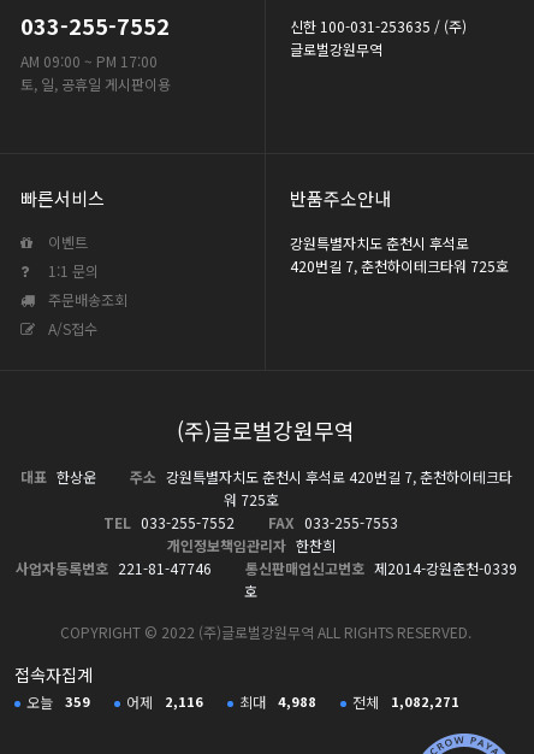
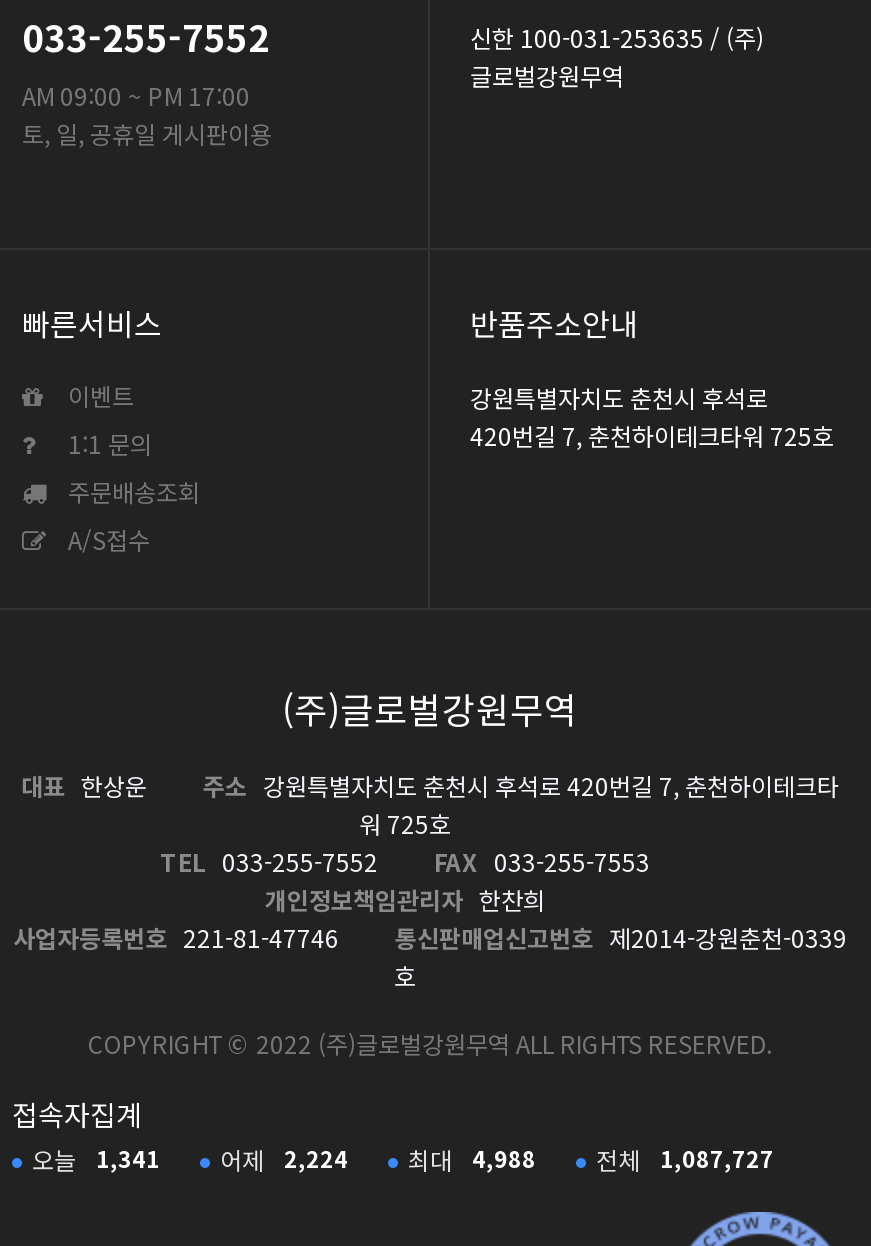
- 359
+ 1,341

- 2,116
+ 2,224

- 1,082,271
+ 1,087,727
